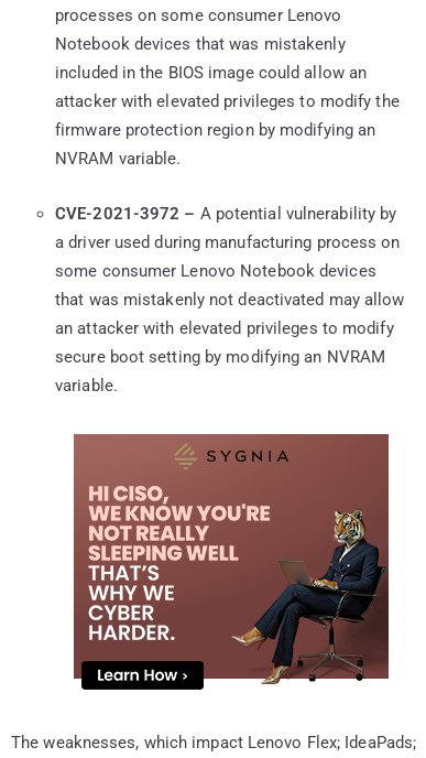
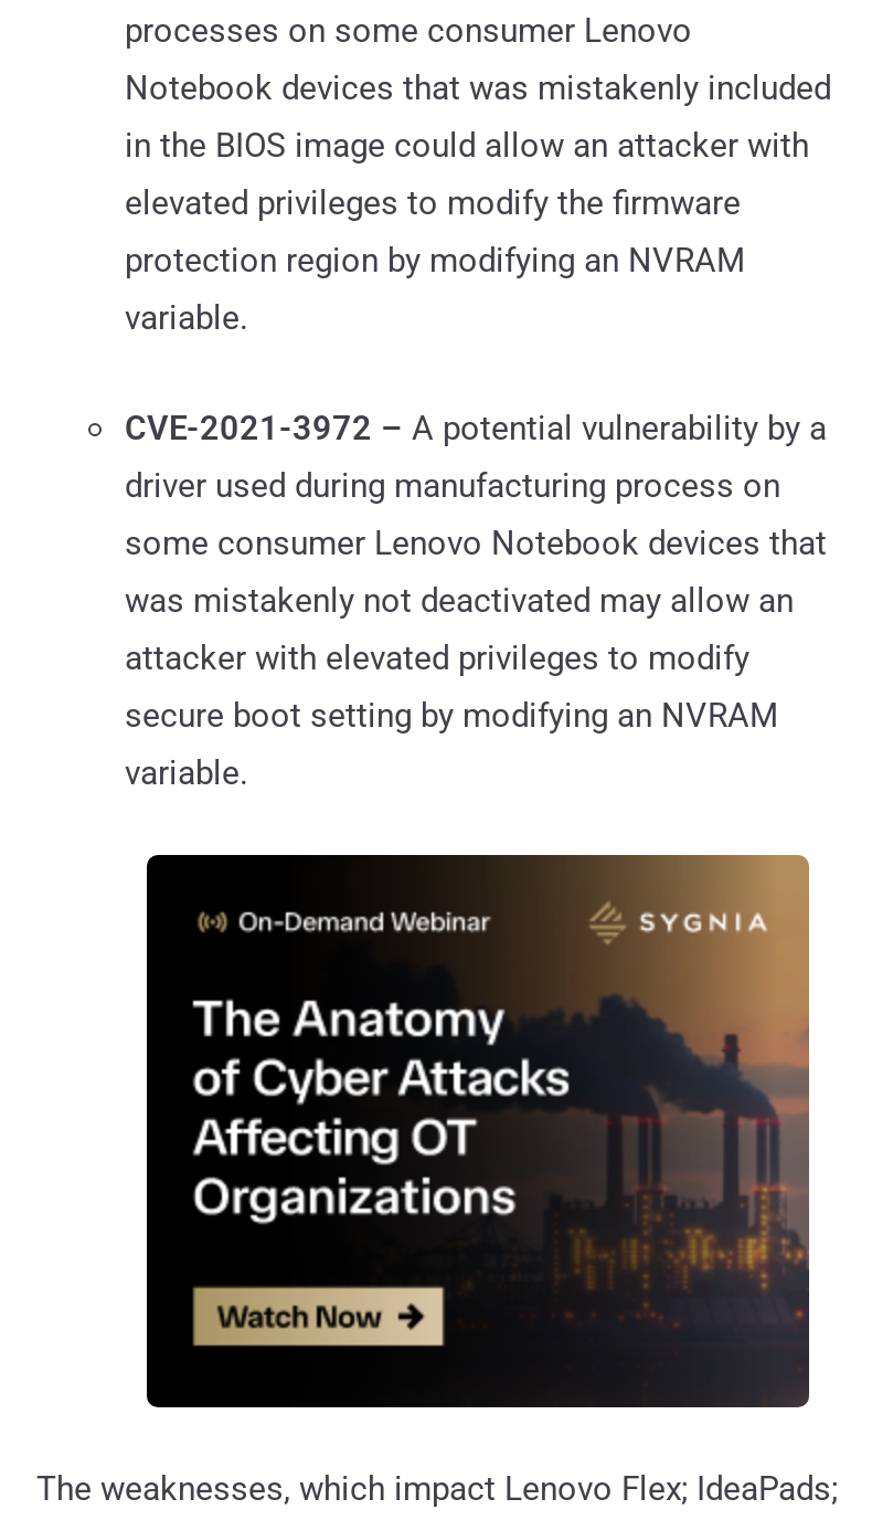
- [image]
+ [image]
